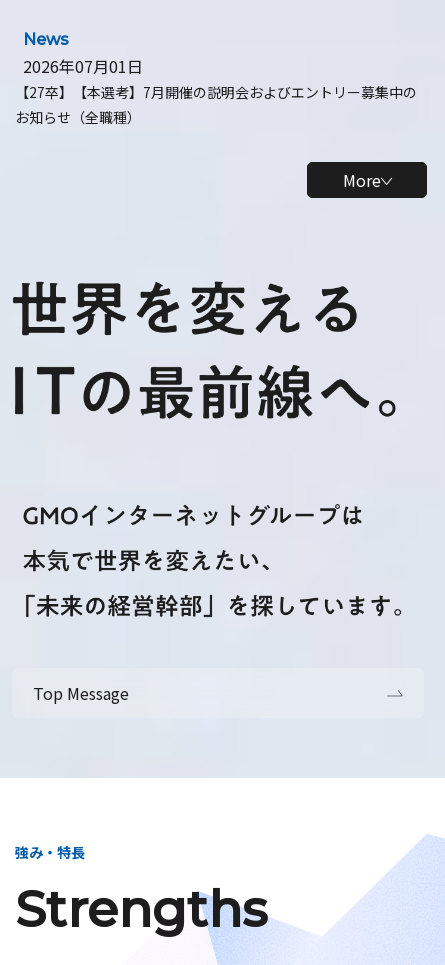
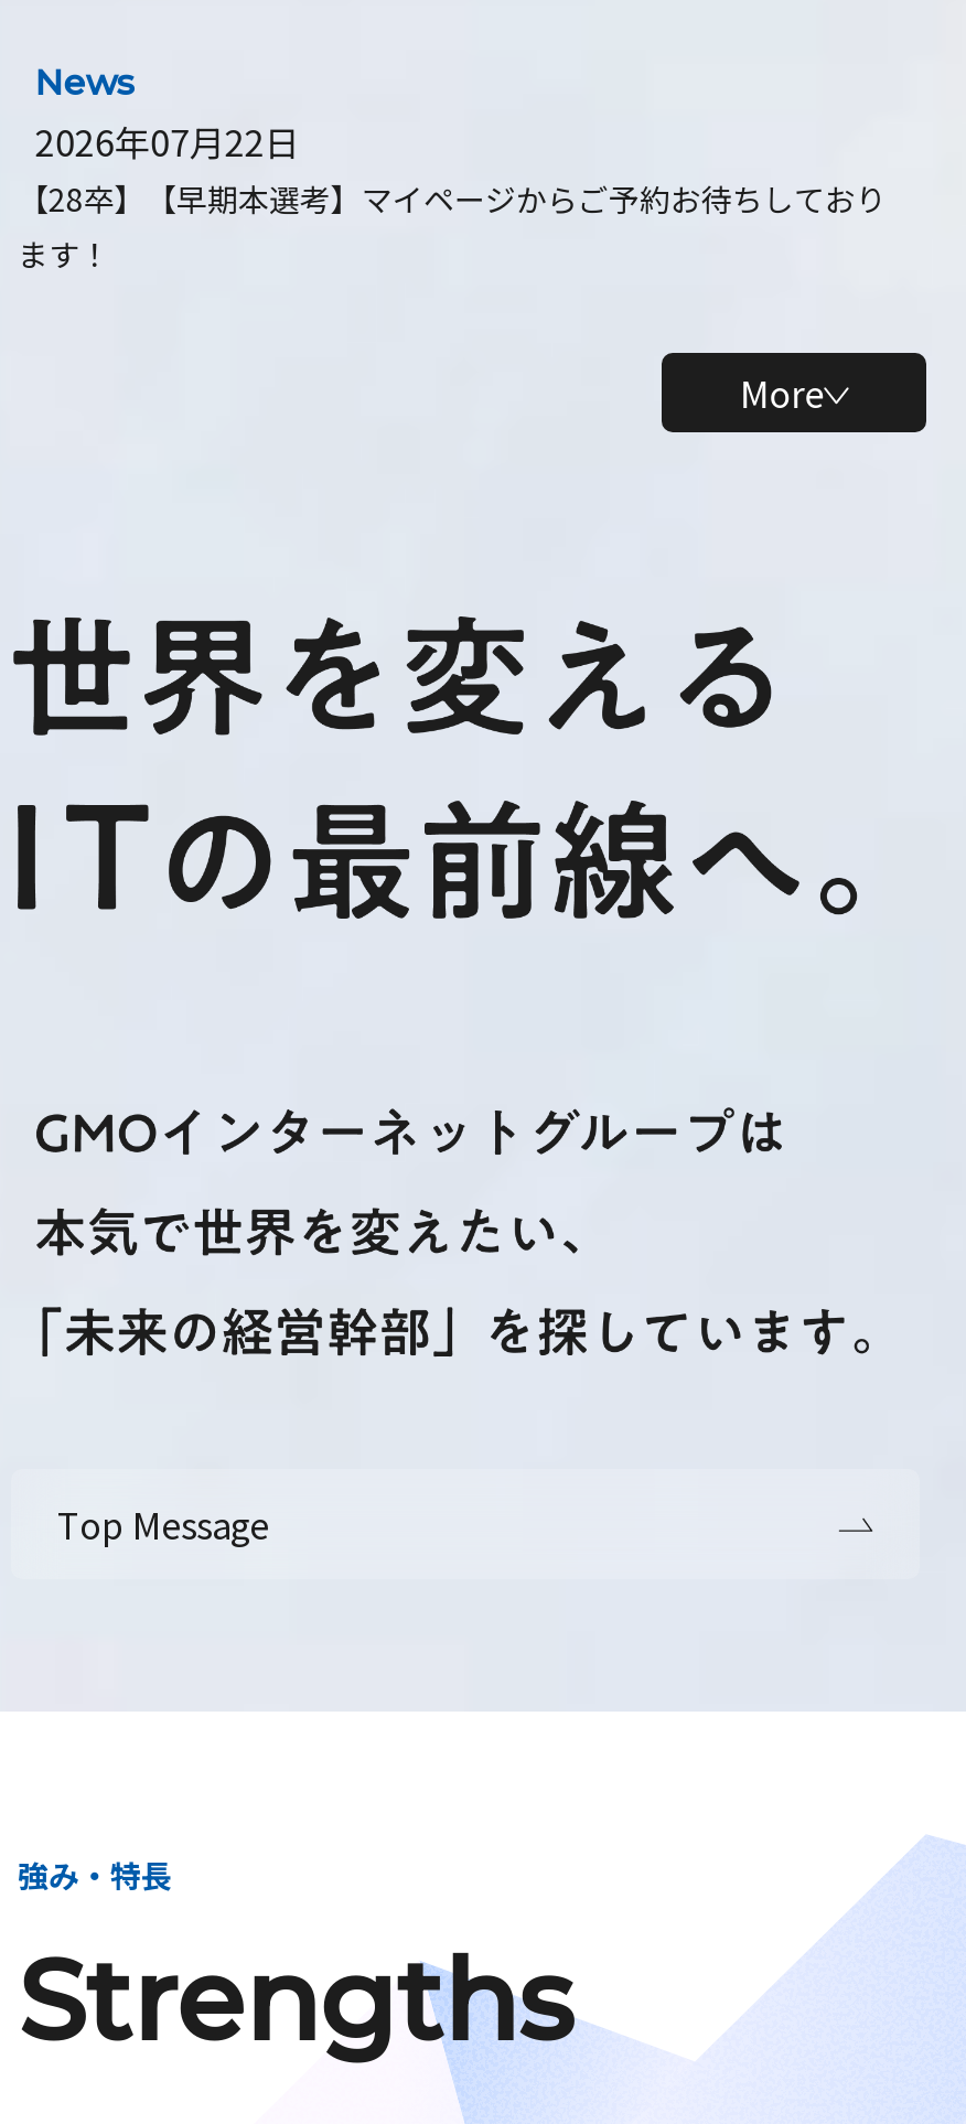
- 2026年07月01日
- 【27卒】【本選考】7月開催の説明会およびエントリー募集中の
- お知らせ（全職種）
+ 2026年07月22日
+ 【28卒】【早期本選考】マイページからご予約お待ちしており
+ ます！
